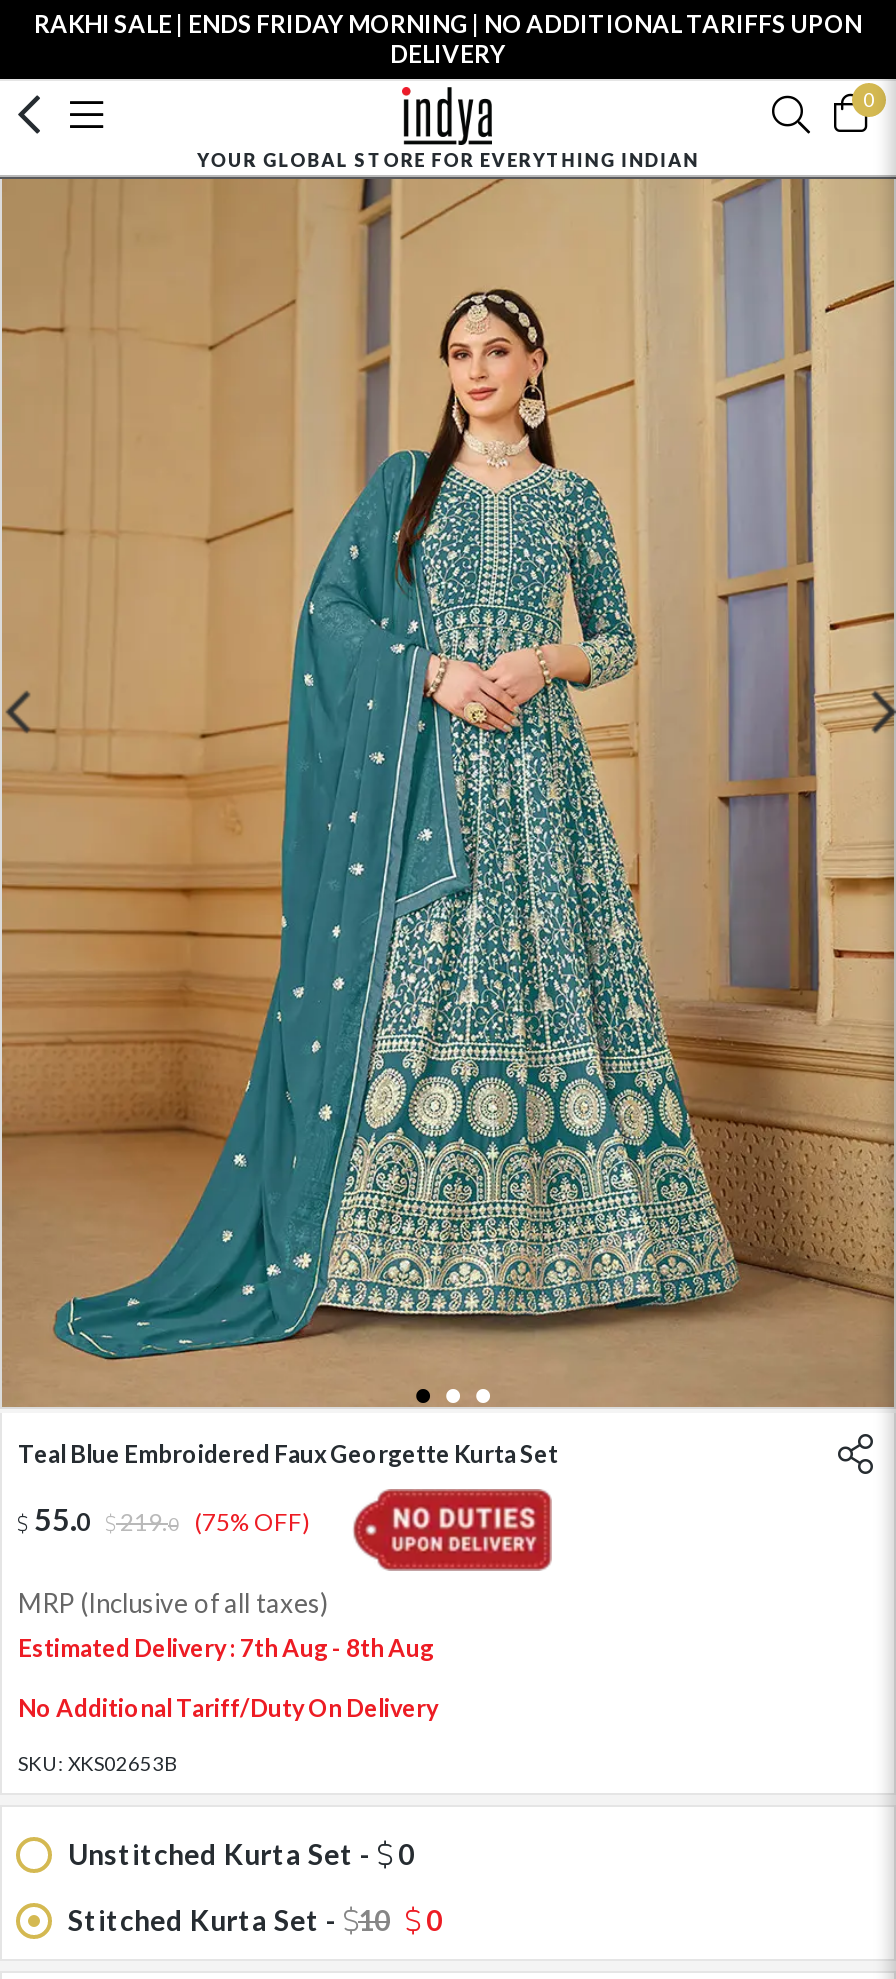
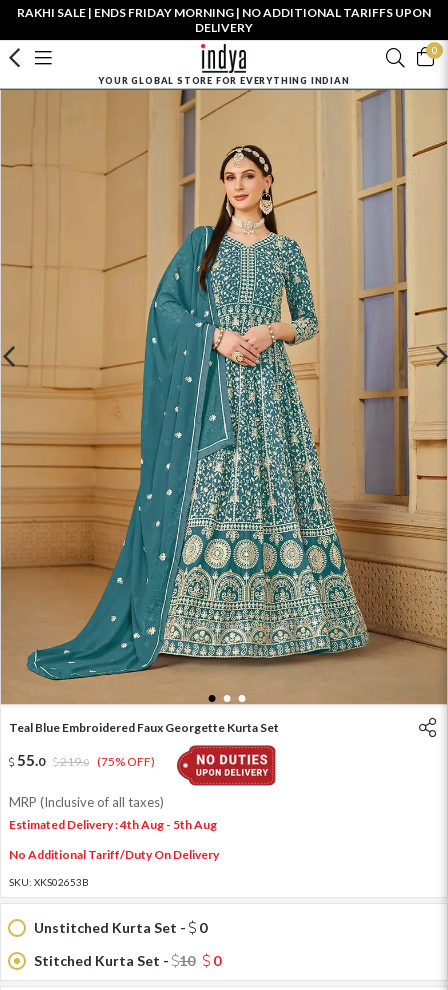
- Estimated Delivery : 7th Aug - 8th Aug
+ Estimated Delivery : 4th Aug - 5th Aug
